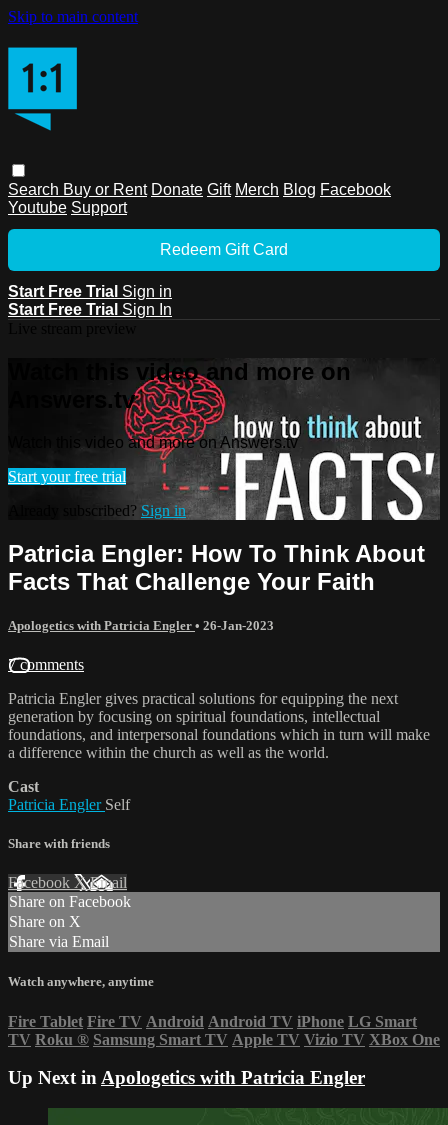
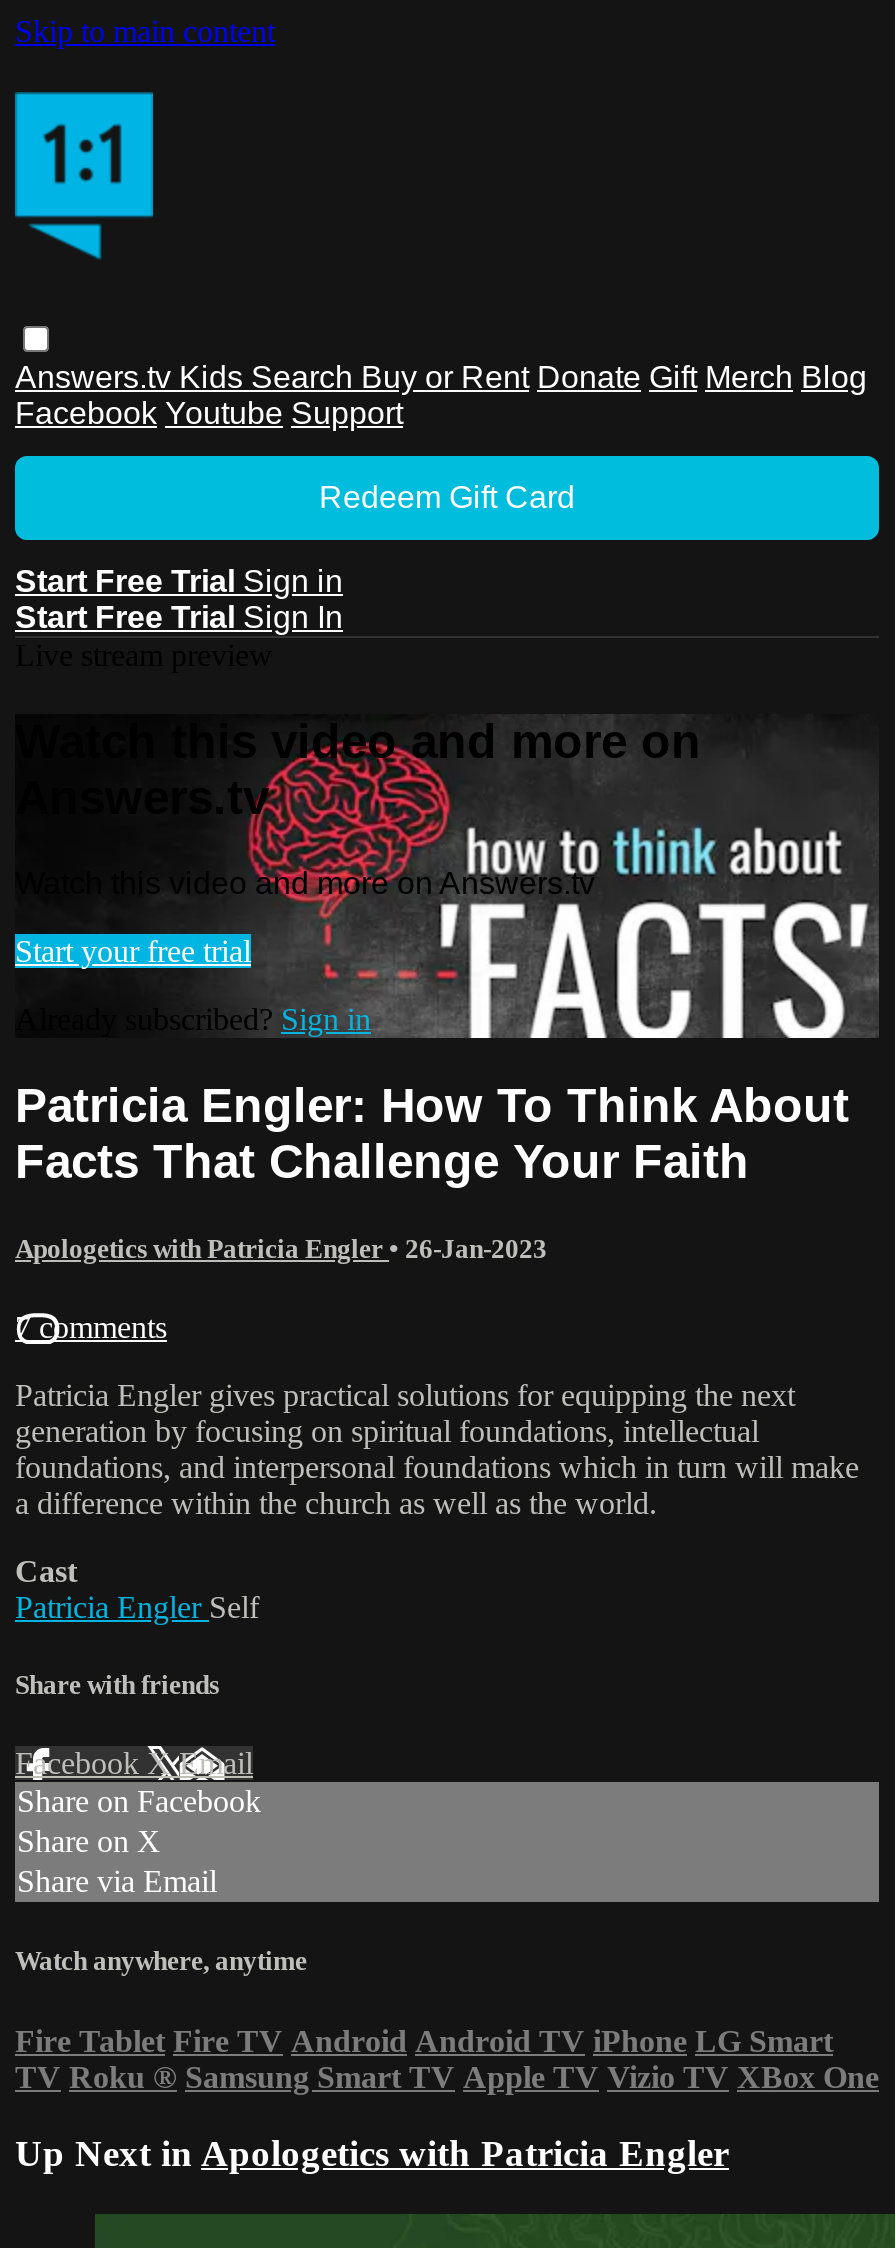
- Search Buy or Rent Donate Gift Merch Blog Facebook
- Youtube Support
+ Answers.tv Kids Search Buy or Rent Donate Gift Merch Blog
+ Facebook Youtube Support
